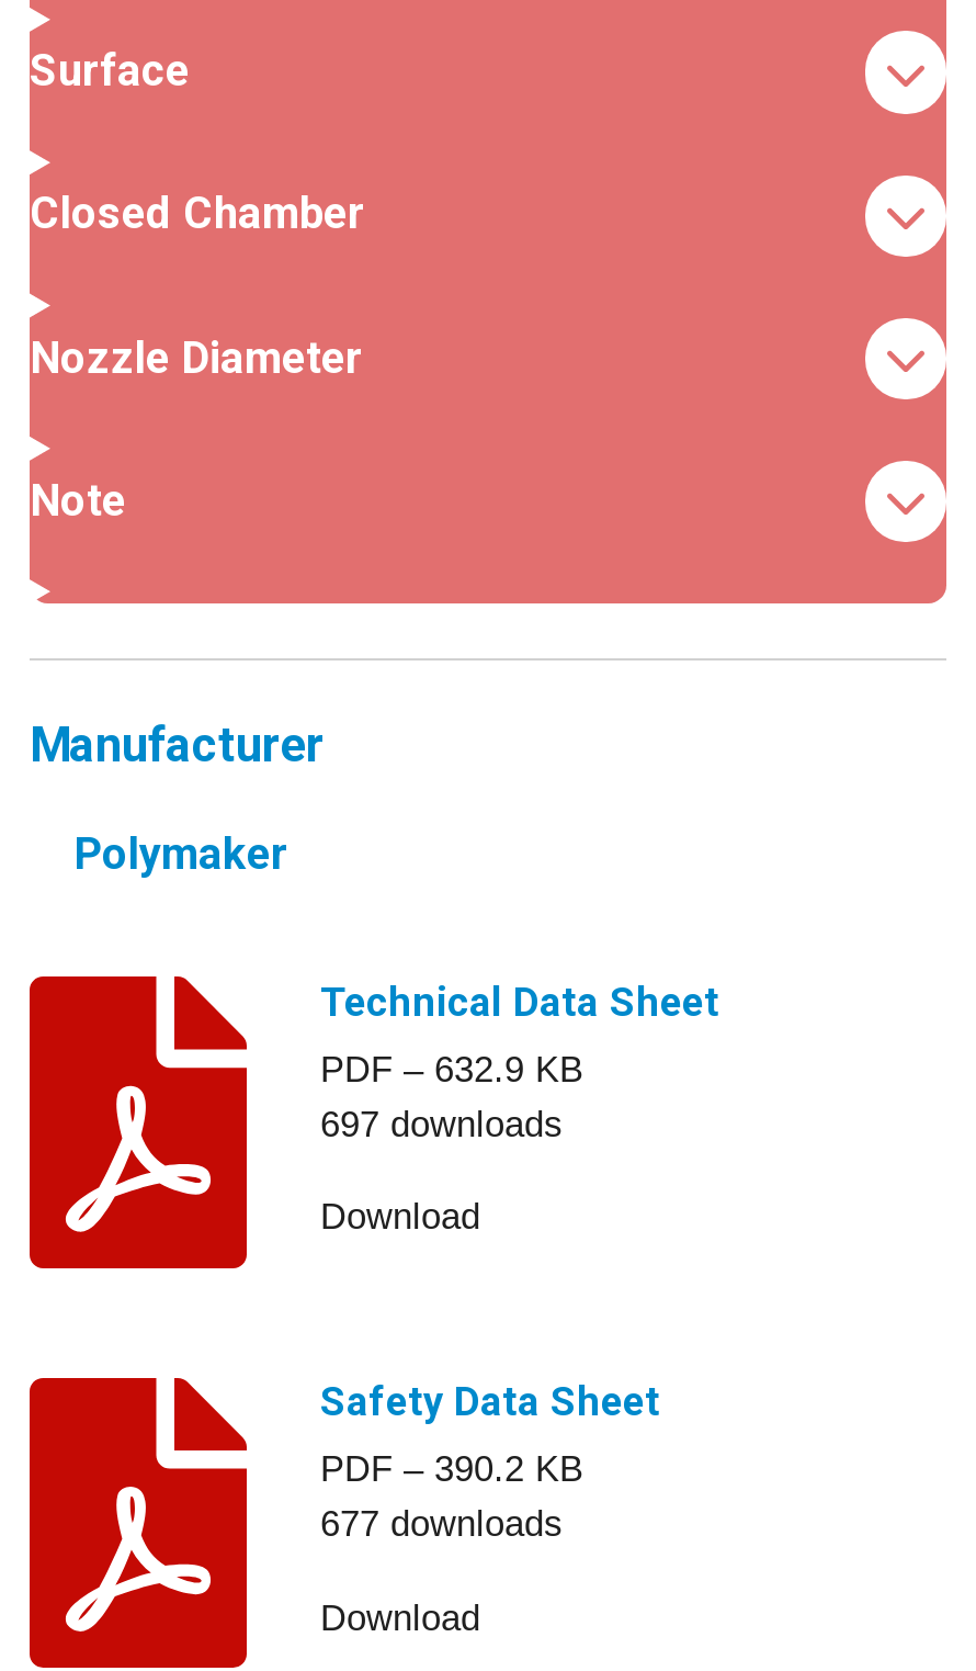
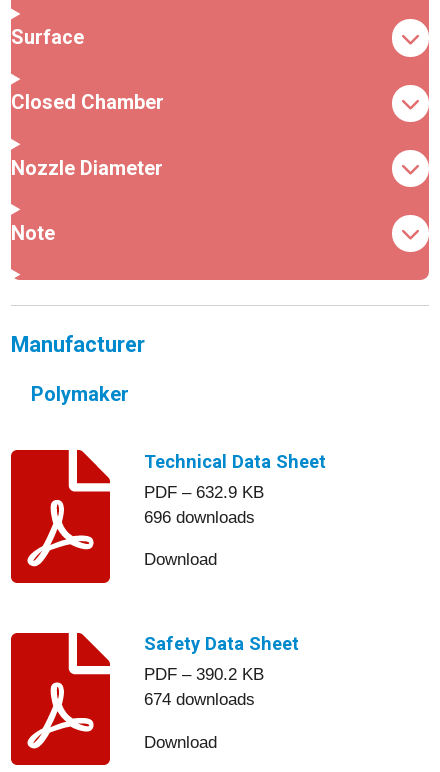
- 697 downloads
+ 696 downloads

- 677 downloads
+ 674 downloads
